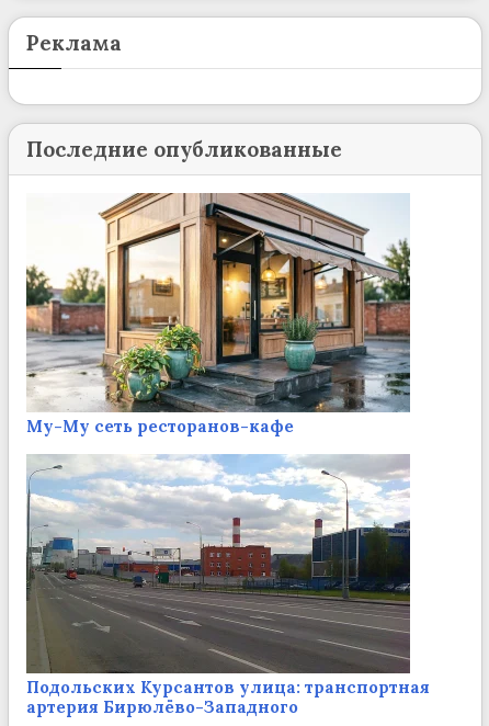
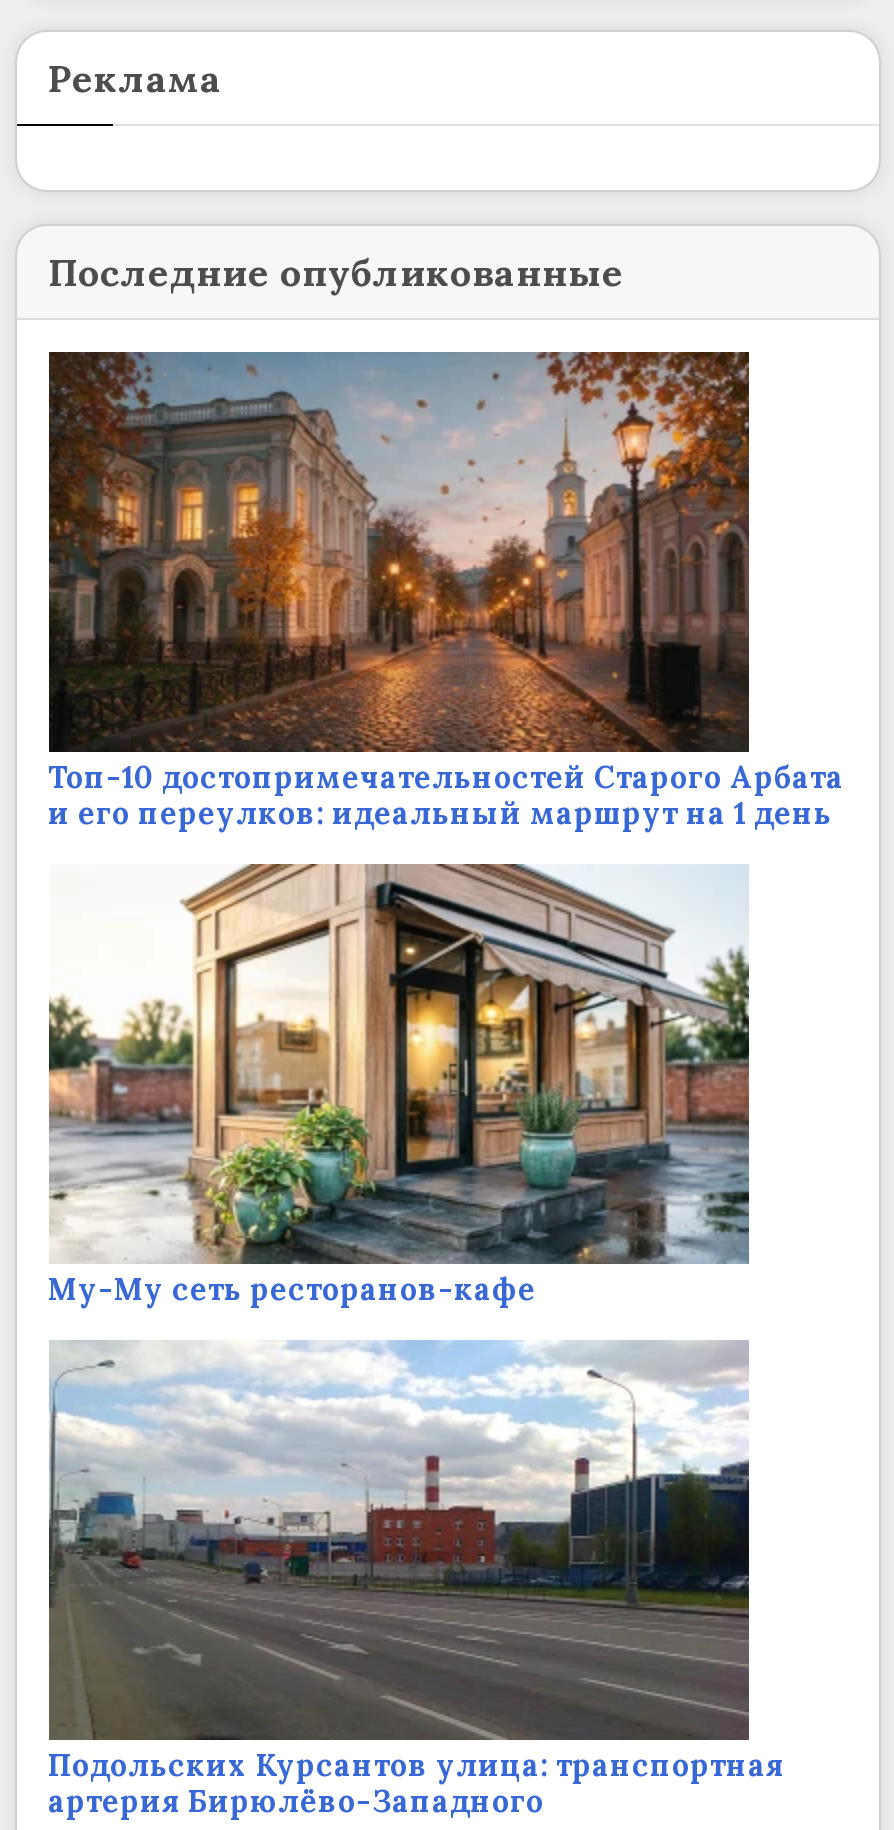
+ [image]
+ Топ-10 достопримечательностей Старого Арбата
+ и его переулков: идеальный маршрут на 1 день
